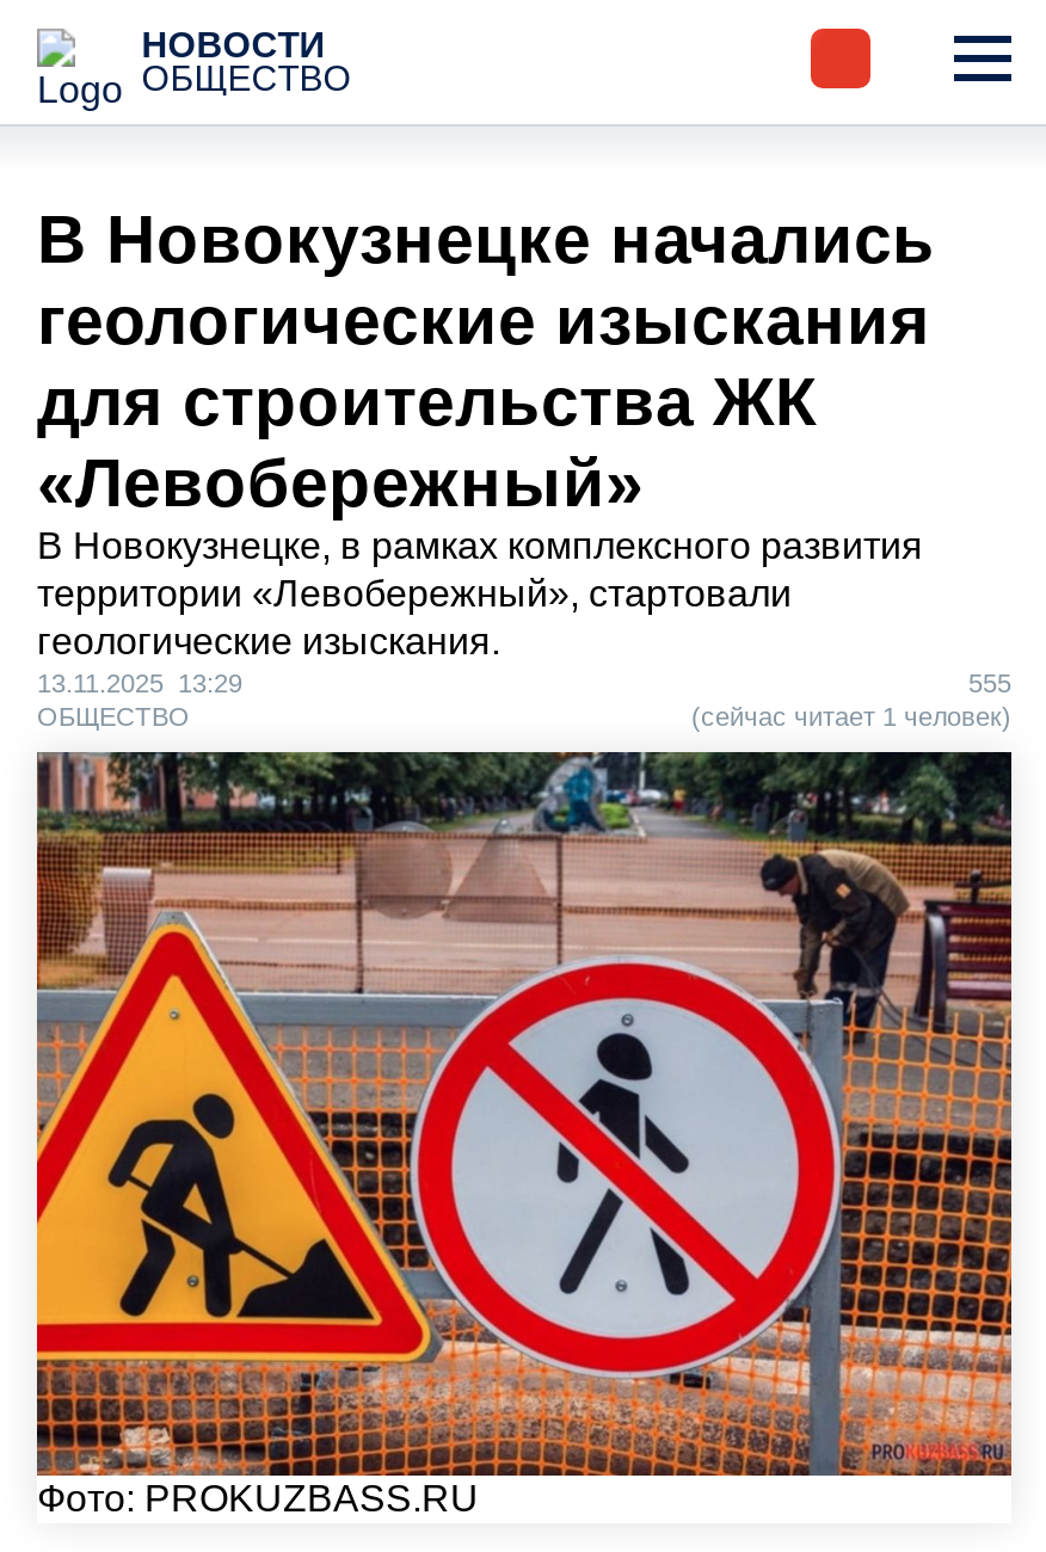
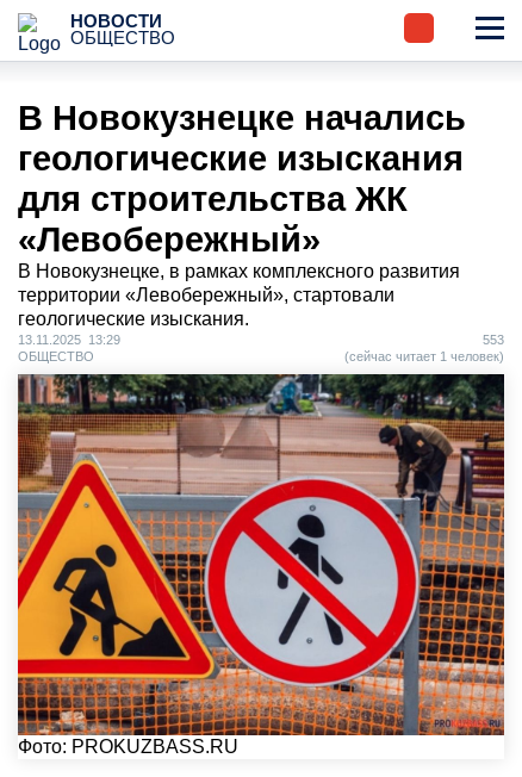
- 555
+ 553
